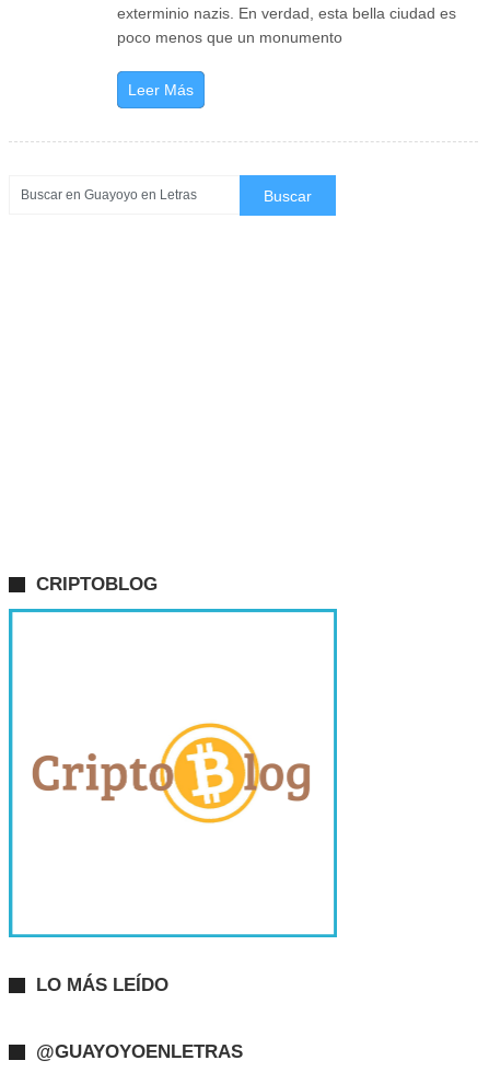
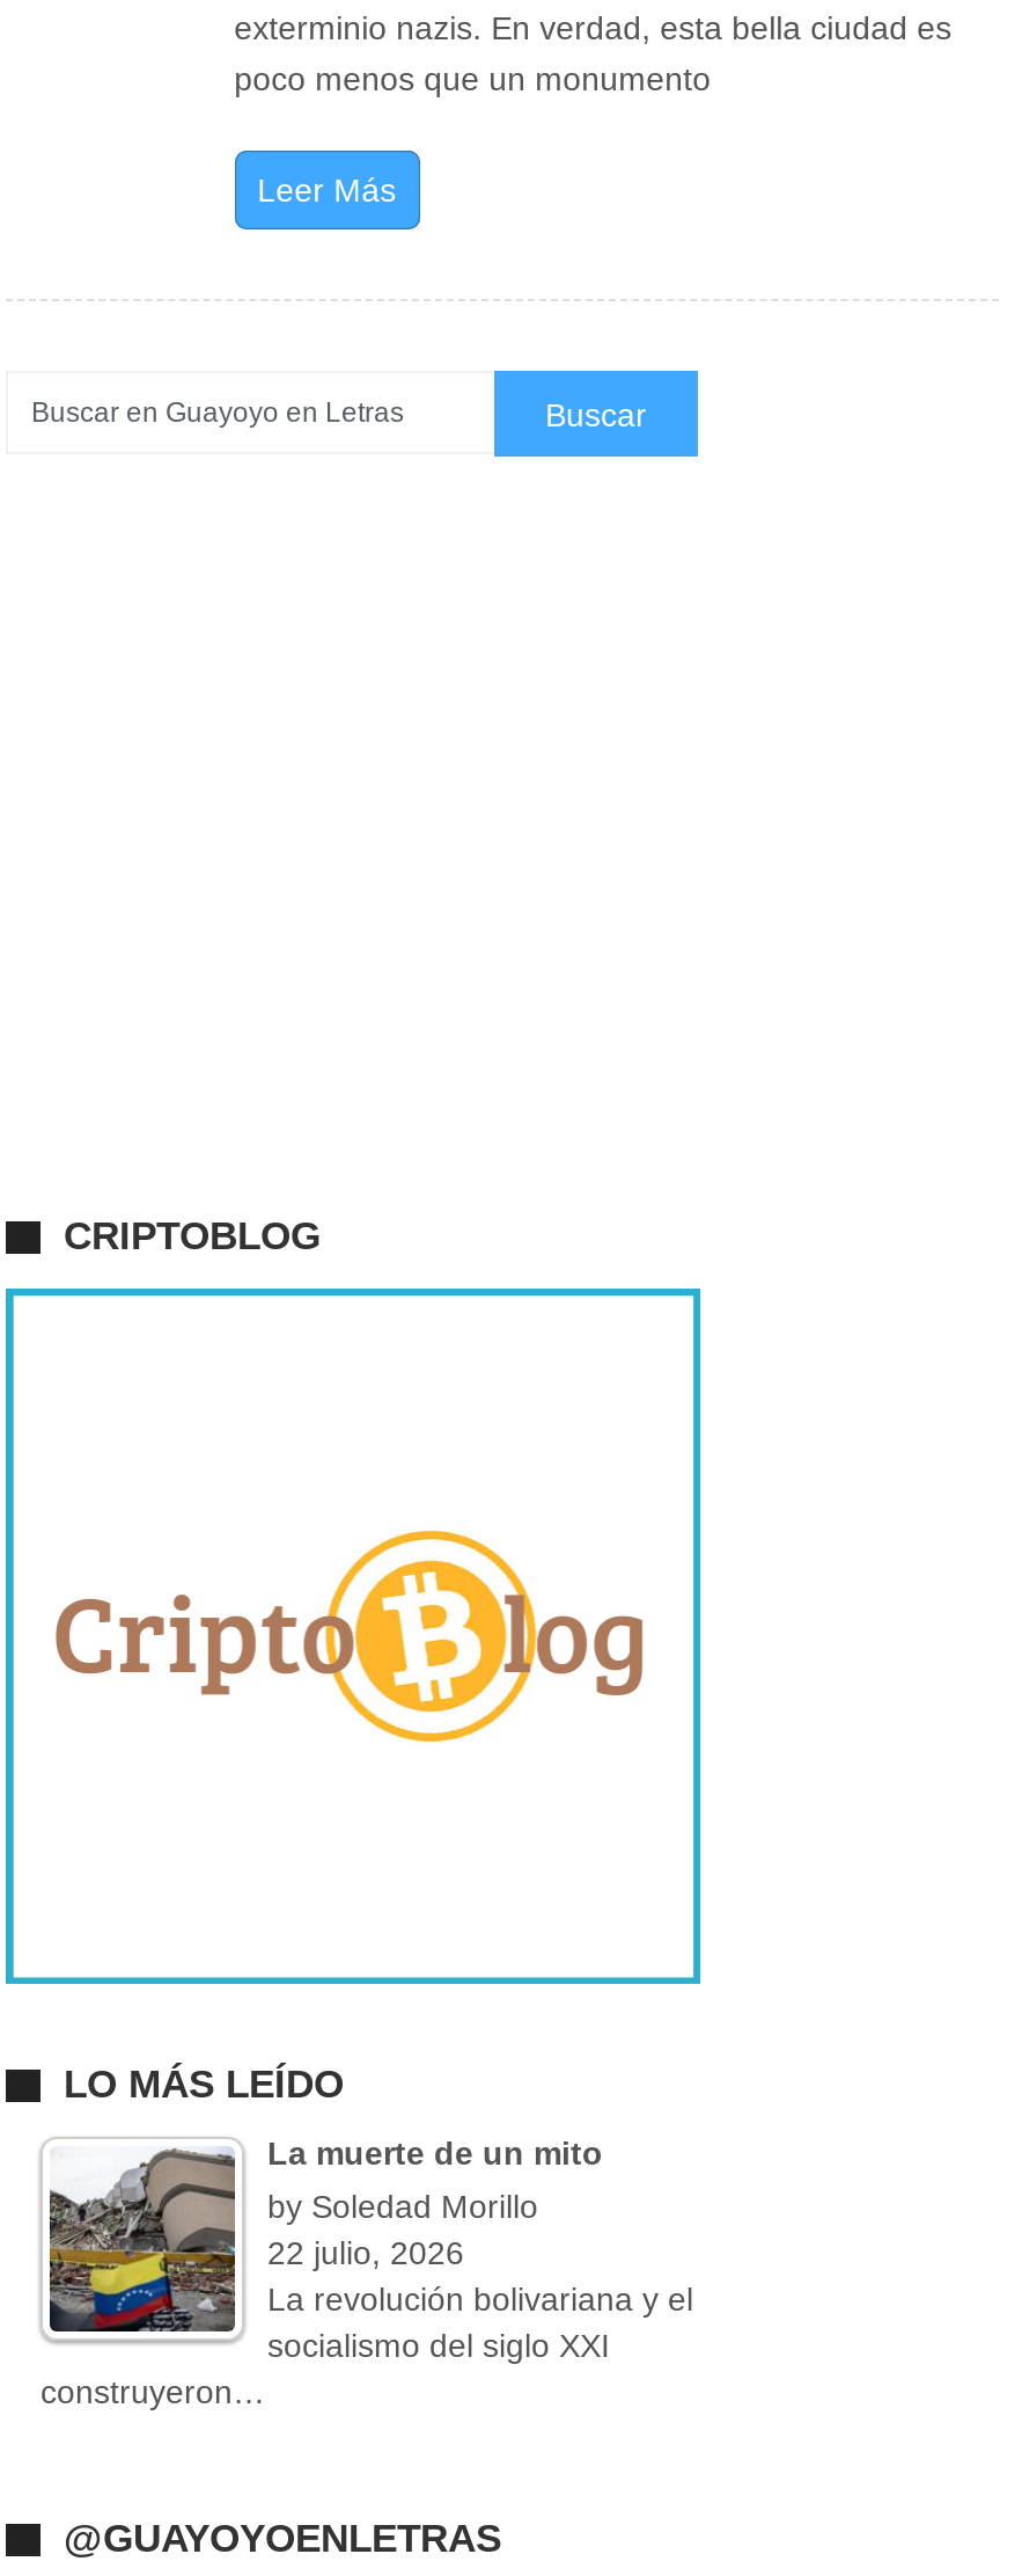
+ [image]
+ La muerte de un mito
+ by Soledad Morillo
+ 22 julio, 2026
+ La revolución bolivariana y el
+ socialismo del siglo XXI
+ construyeron…
